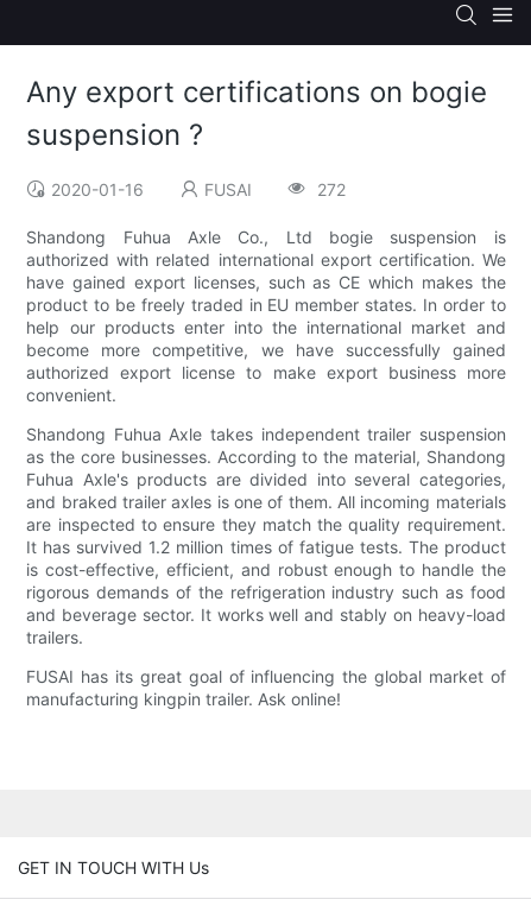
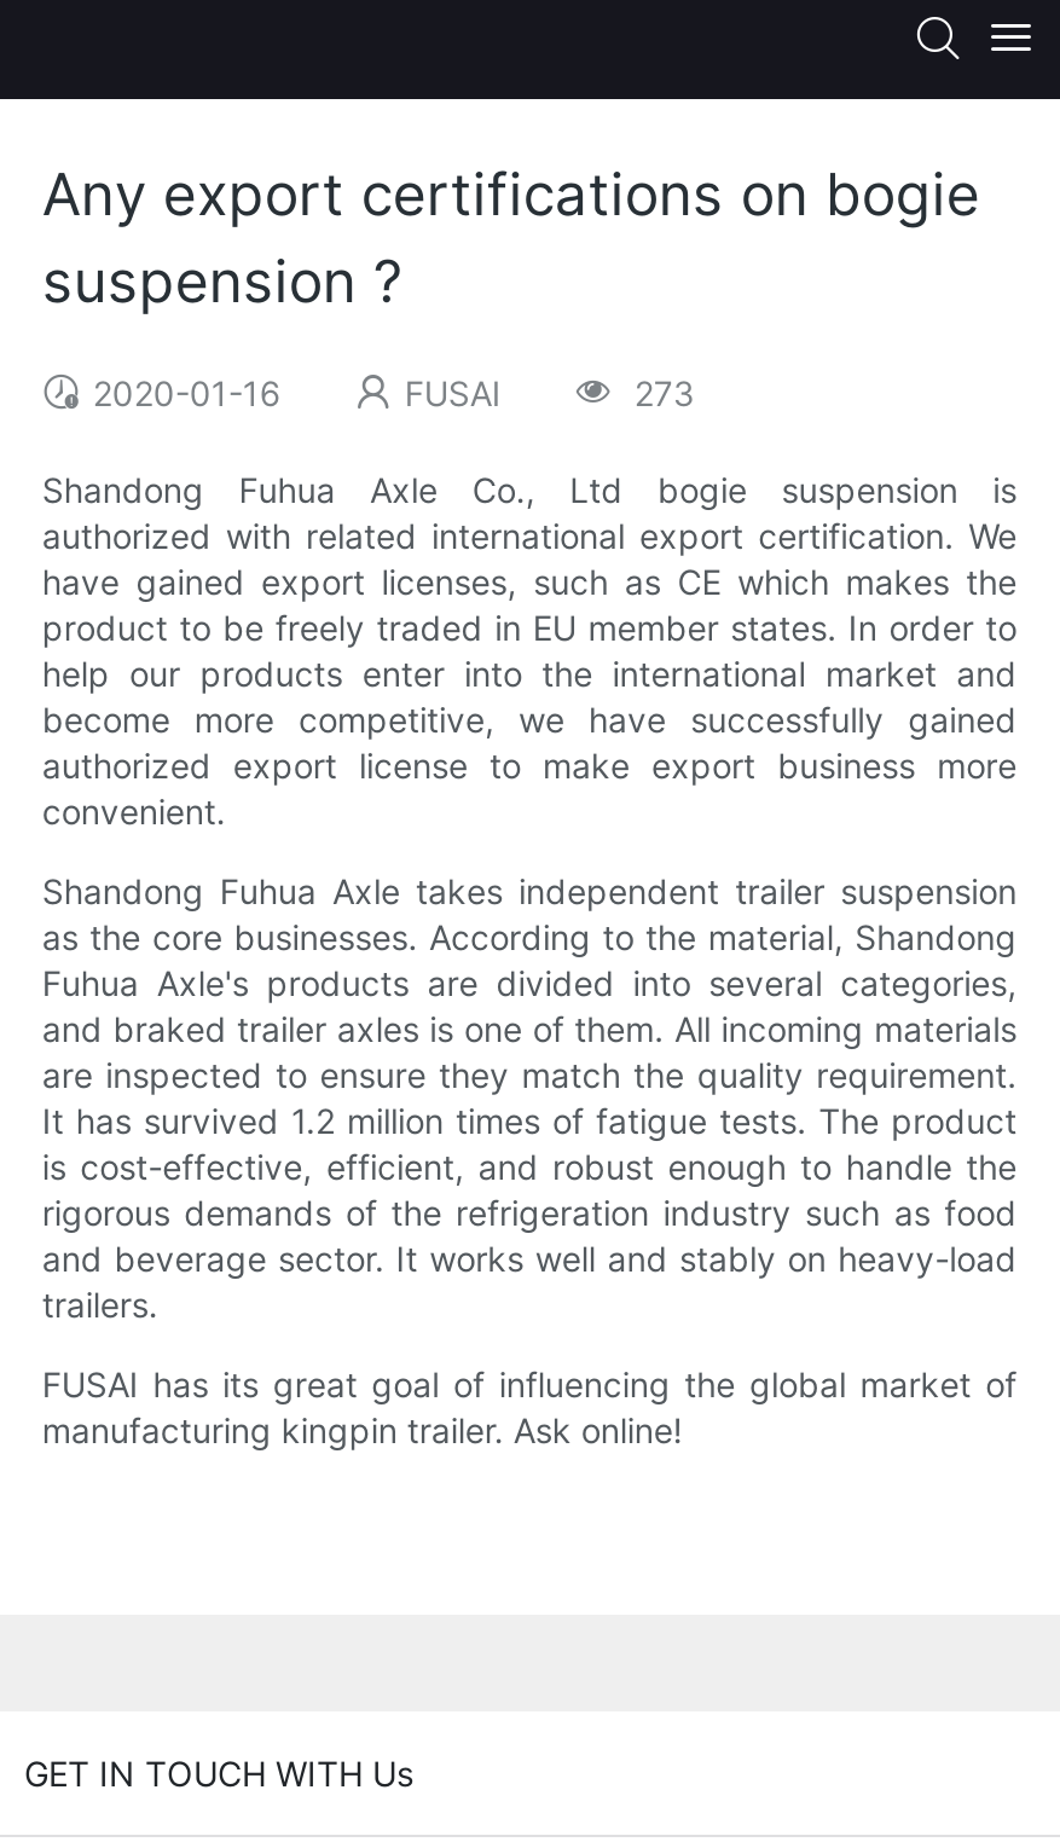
- 272
+ 273
